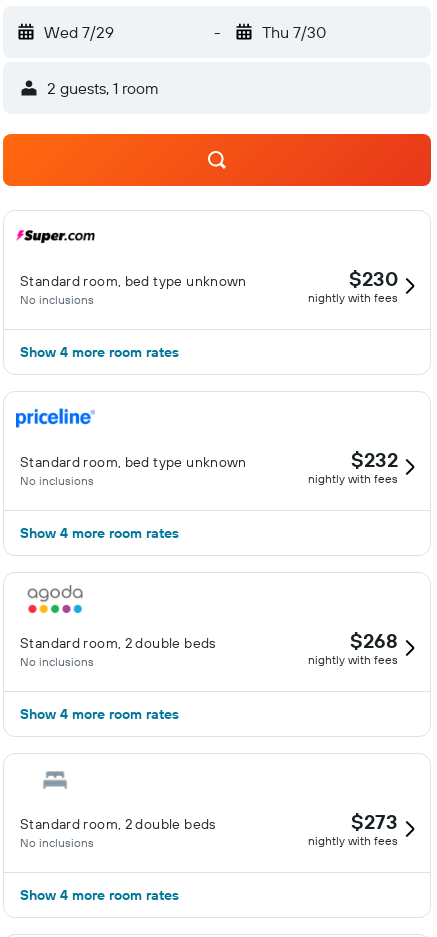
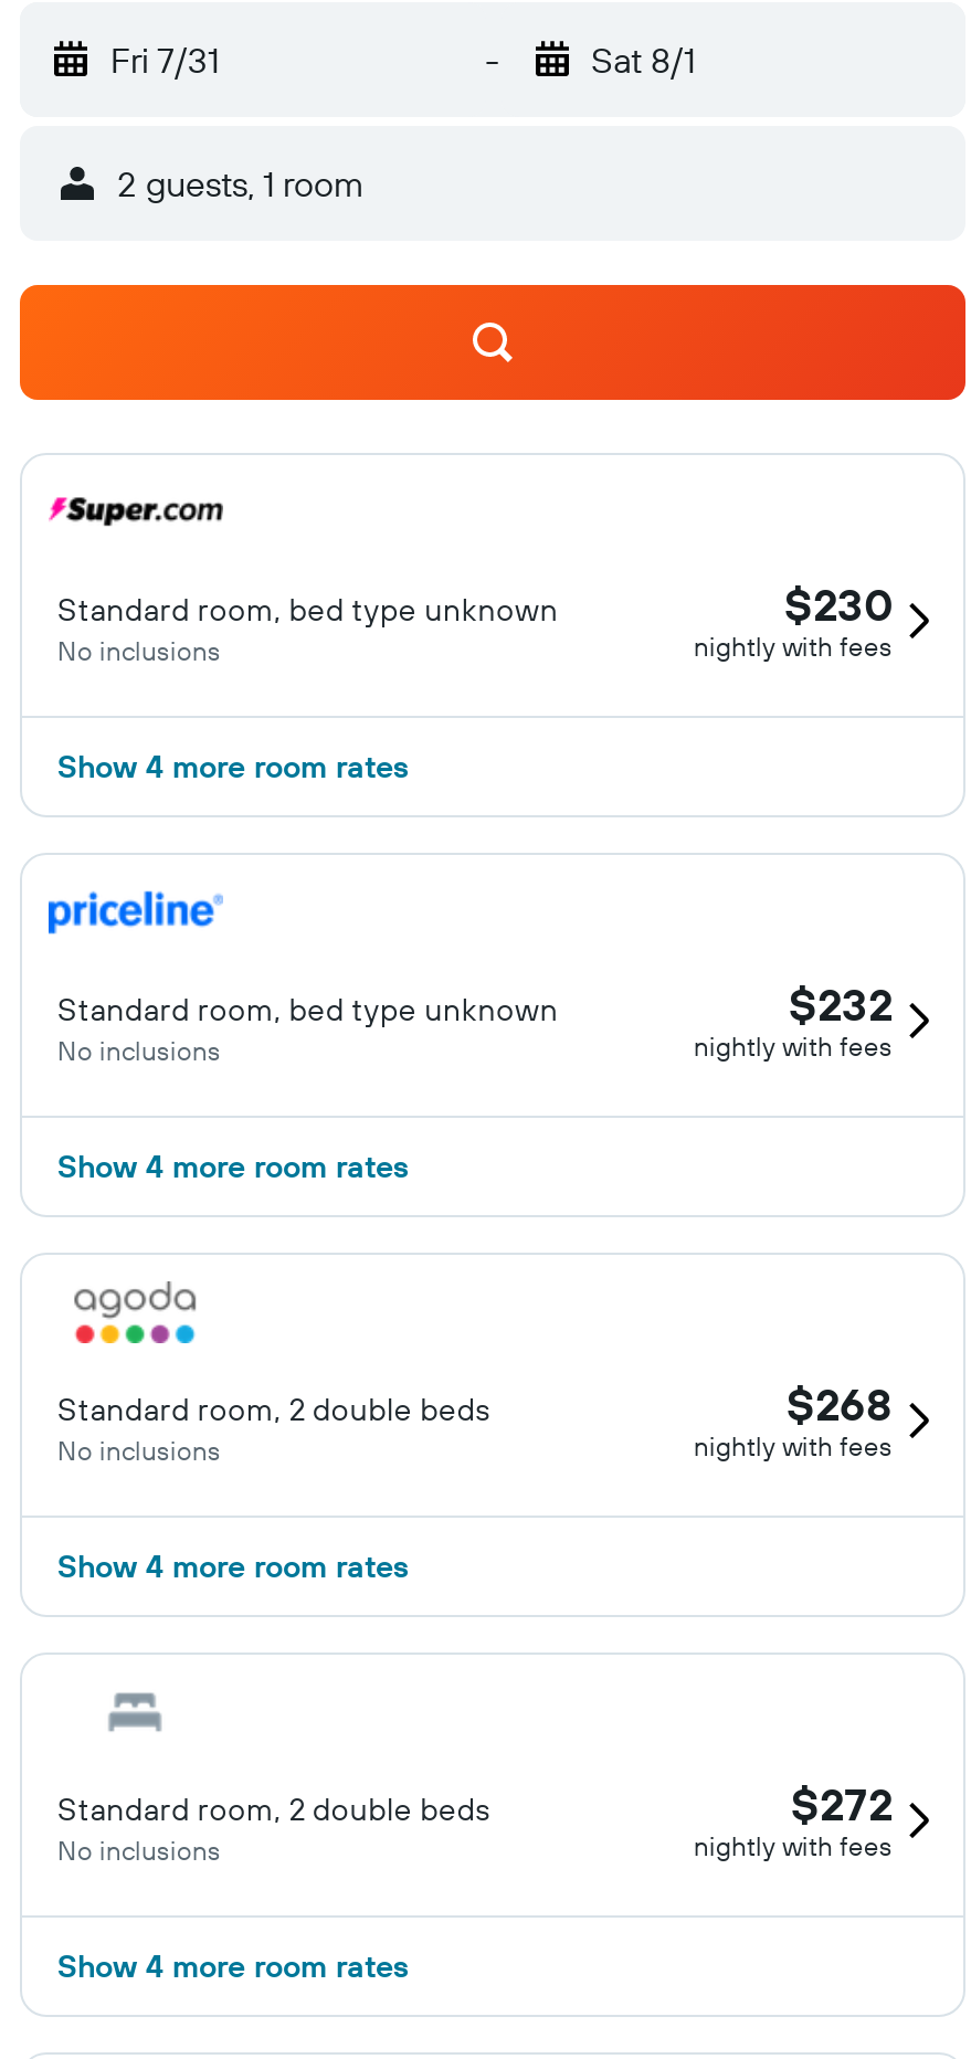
- Wed 7/29
+ Fri 7/31

- Thu 7/30
+ Sat 8/1

- $273
+ $272
